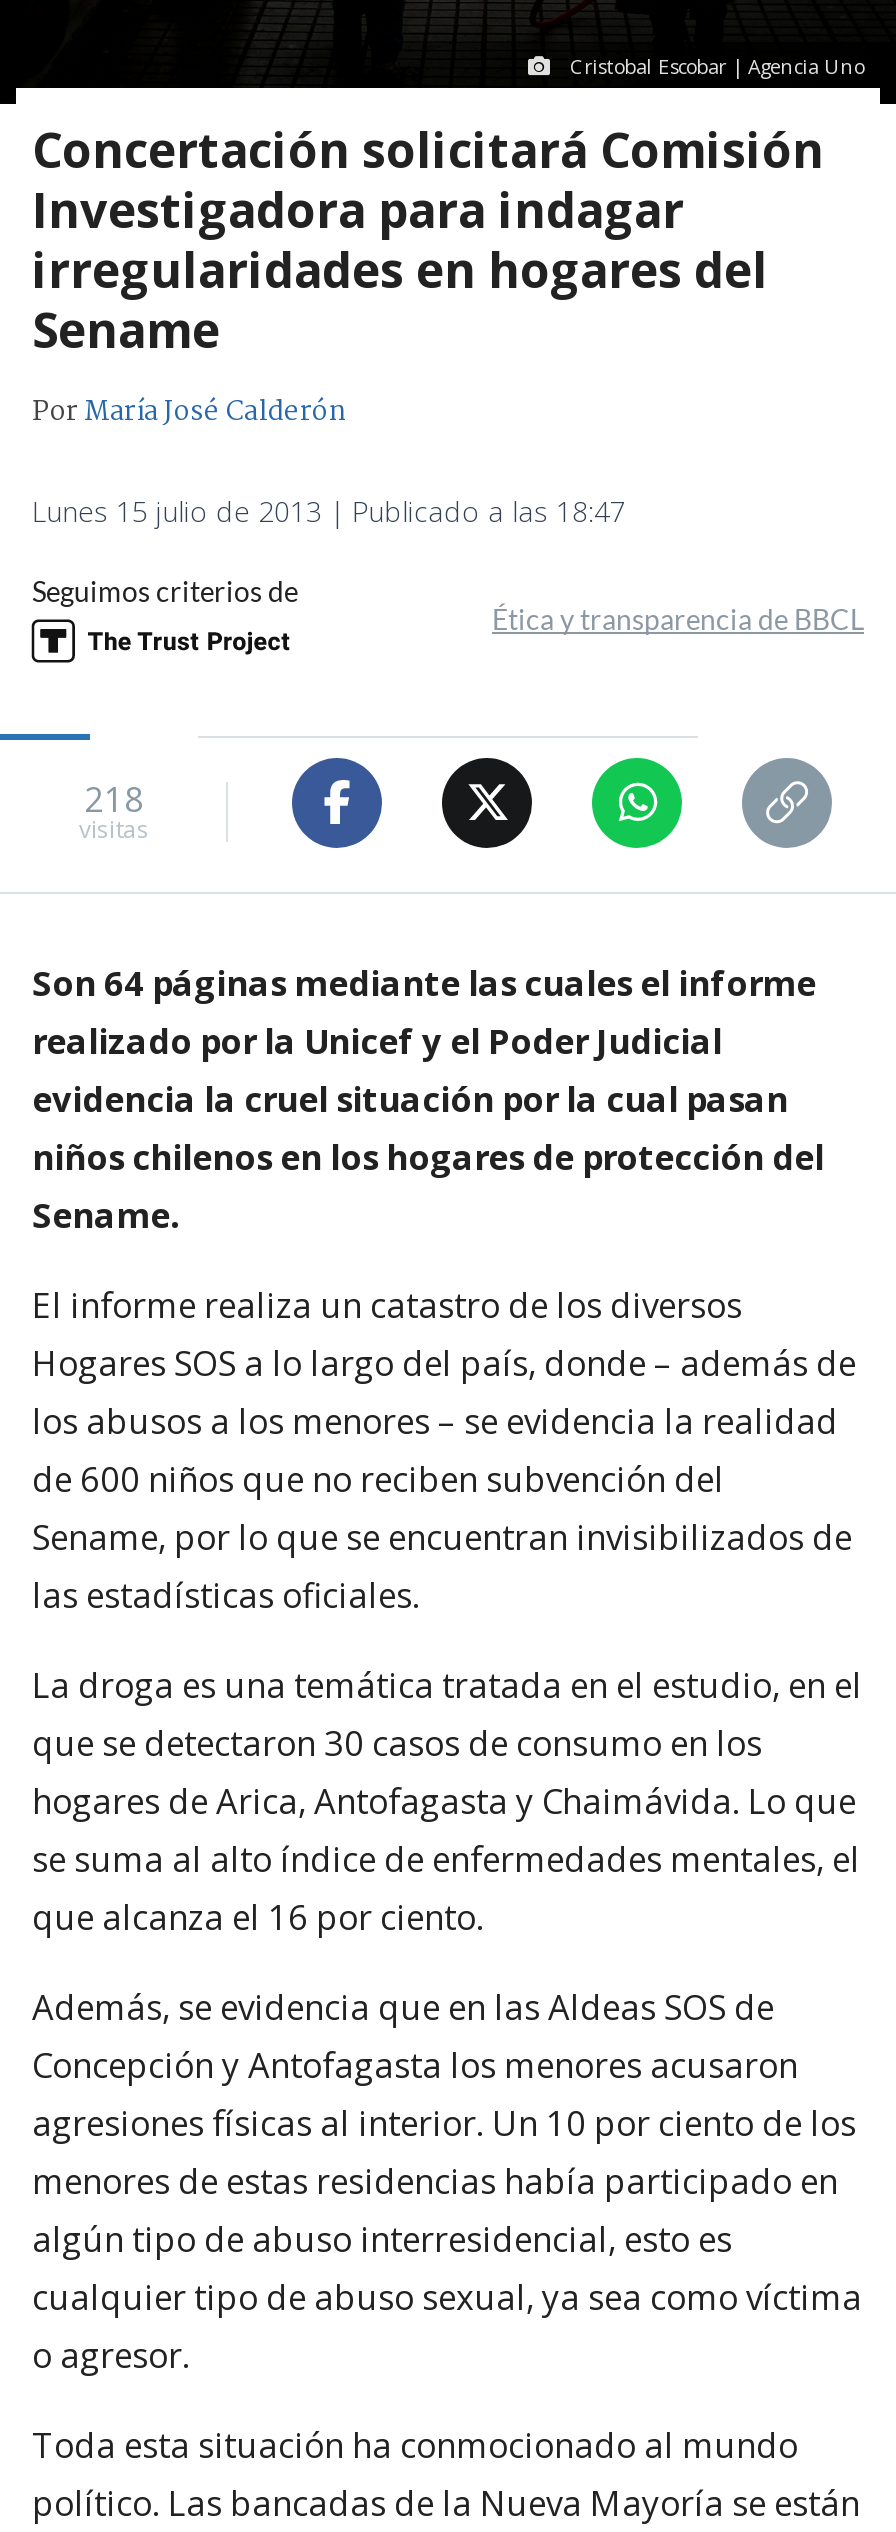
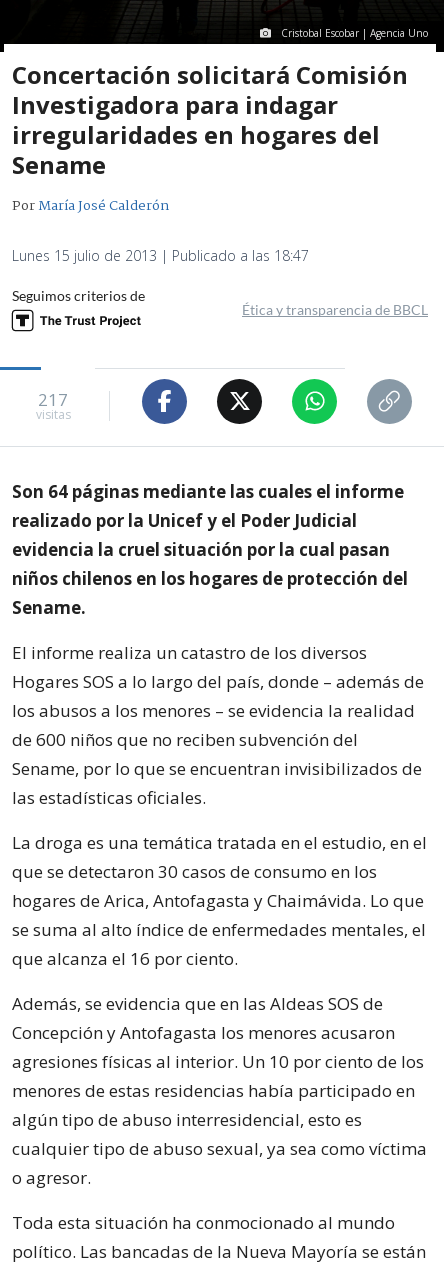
- 218
+ 217
